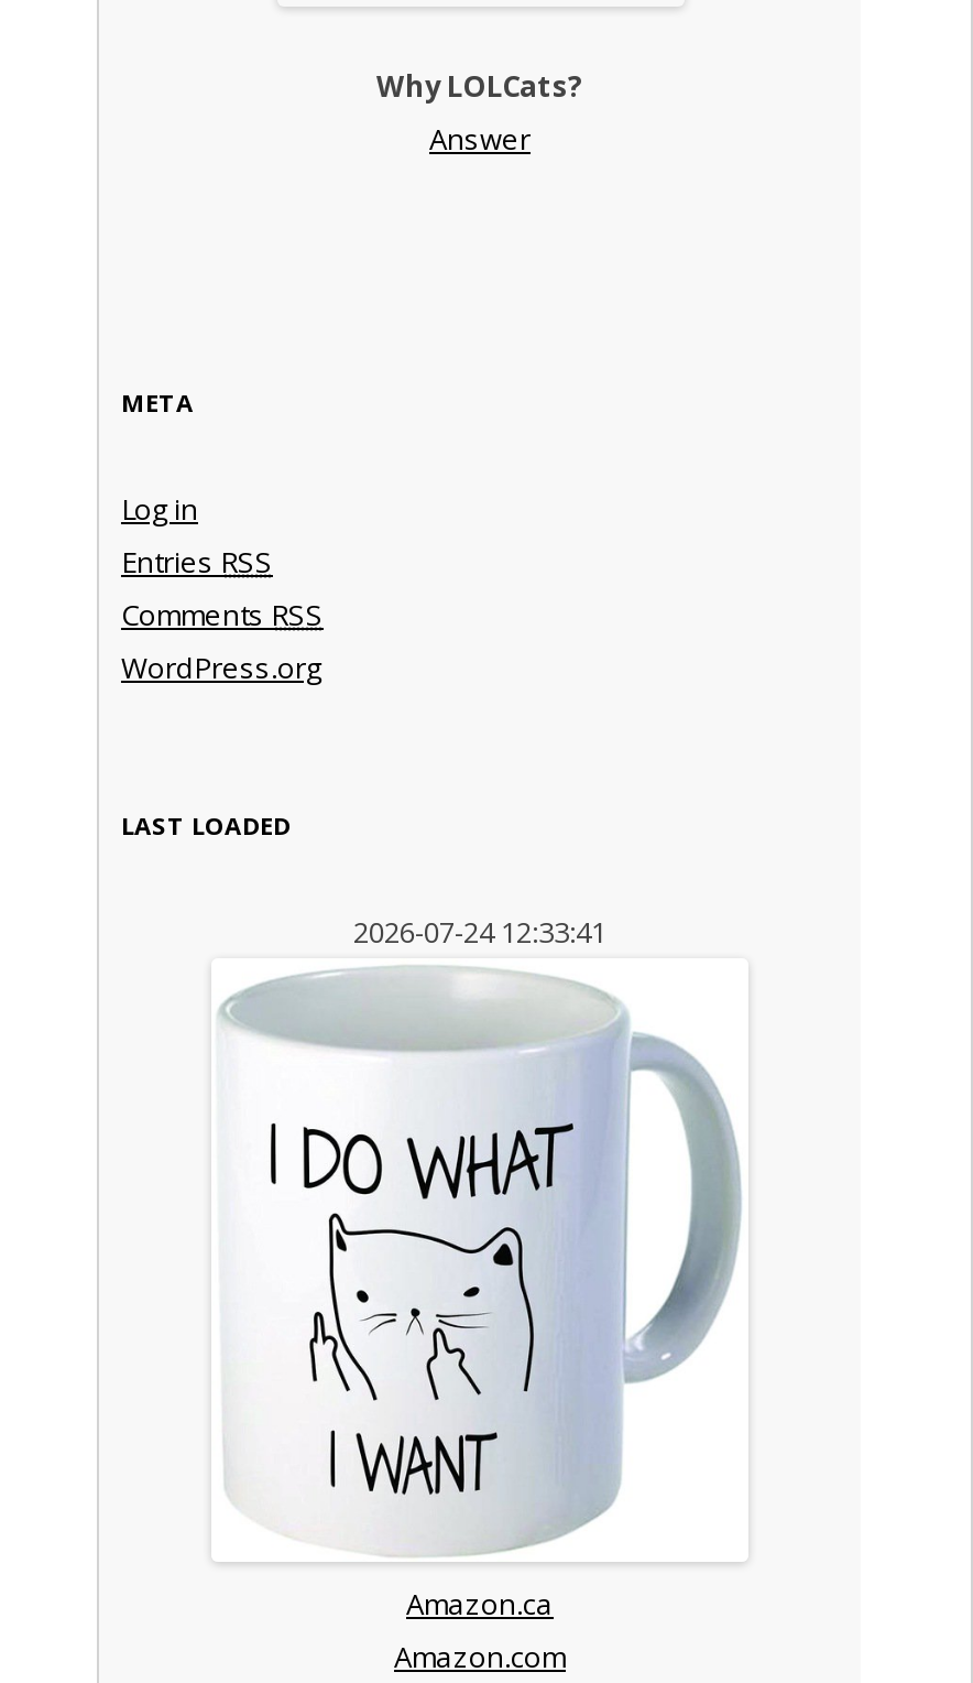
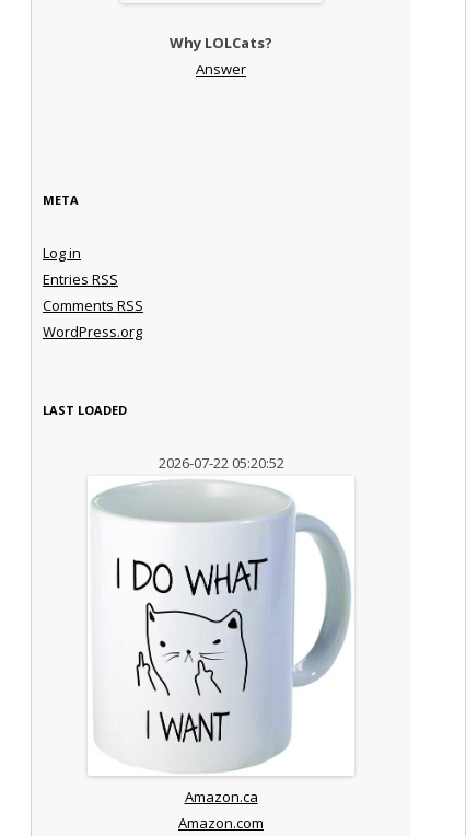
- 2026-07-24 12:33:41
+ 2026-07-22 05:20:52
